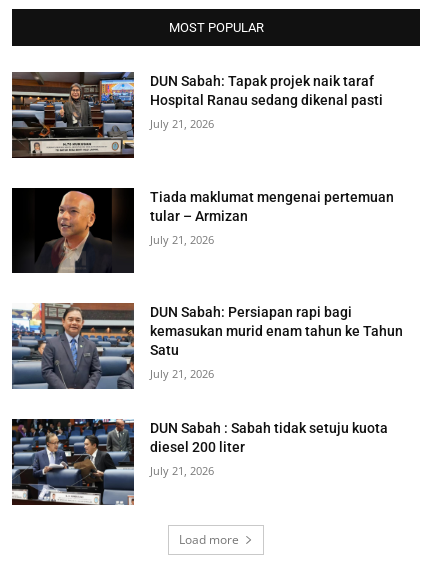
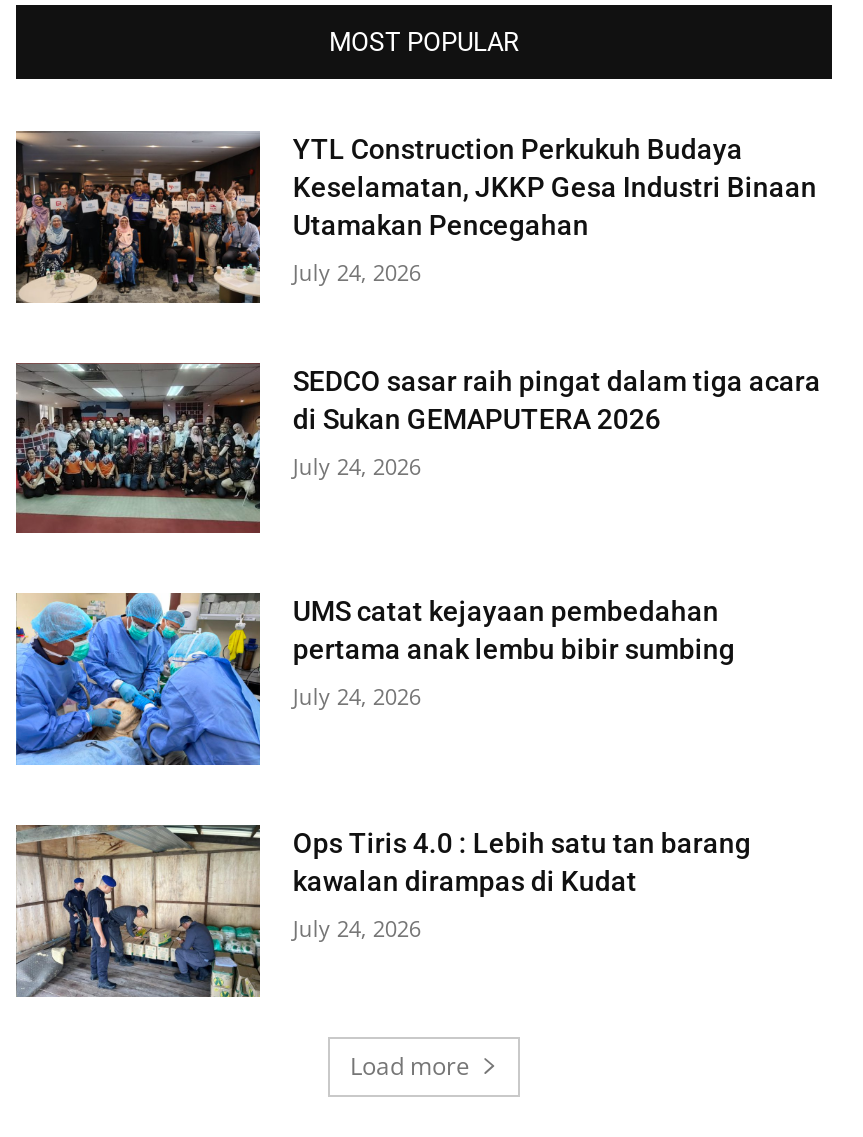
- [image]
- DUN Sabah: Tapak projek naik taraf
- Hospital Ranau sedang dikenal pasti
+ [image]
+ YTL Construction Perkukuh Budaya
+ Keselamatan, JKKP Gesa Industri Binaan
+ Utamakan Pencegahan

- July 21, 2026
+ July 24, 2026

- [image]
- Tiada maklumat mengenai pertemuan
- tular – Armizan
+ [image]
+ SEDCO sasar raih pingat dalam tiga acara
+ di Sukan GEMAPUTERA 2026

- July 21, 2026
+ July 24, 2026

- [image]
- DUN Sabah: Persiapan rapi bagi
- kemasukan murid enam tahun ke Tahun
- Satu
+ [image]
+ UMS catat kejayaan pembedahan
+ pertama anak lembu bibir sumbing

- July 21, 2026
+ July 24, 2026

- [image]
- DUN Sabah : Sabah tidak setuju kuota
- diesel 200 liter
+ [image]
+ Ops Tiris 4.0 : Lebih satu tan barang
+ kawalan dirampas di Kudat

- July 21, 2026
+ July 24, 2026
